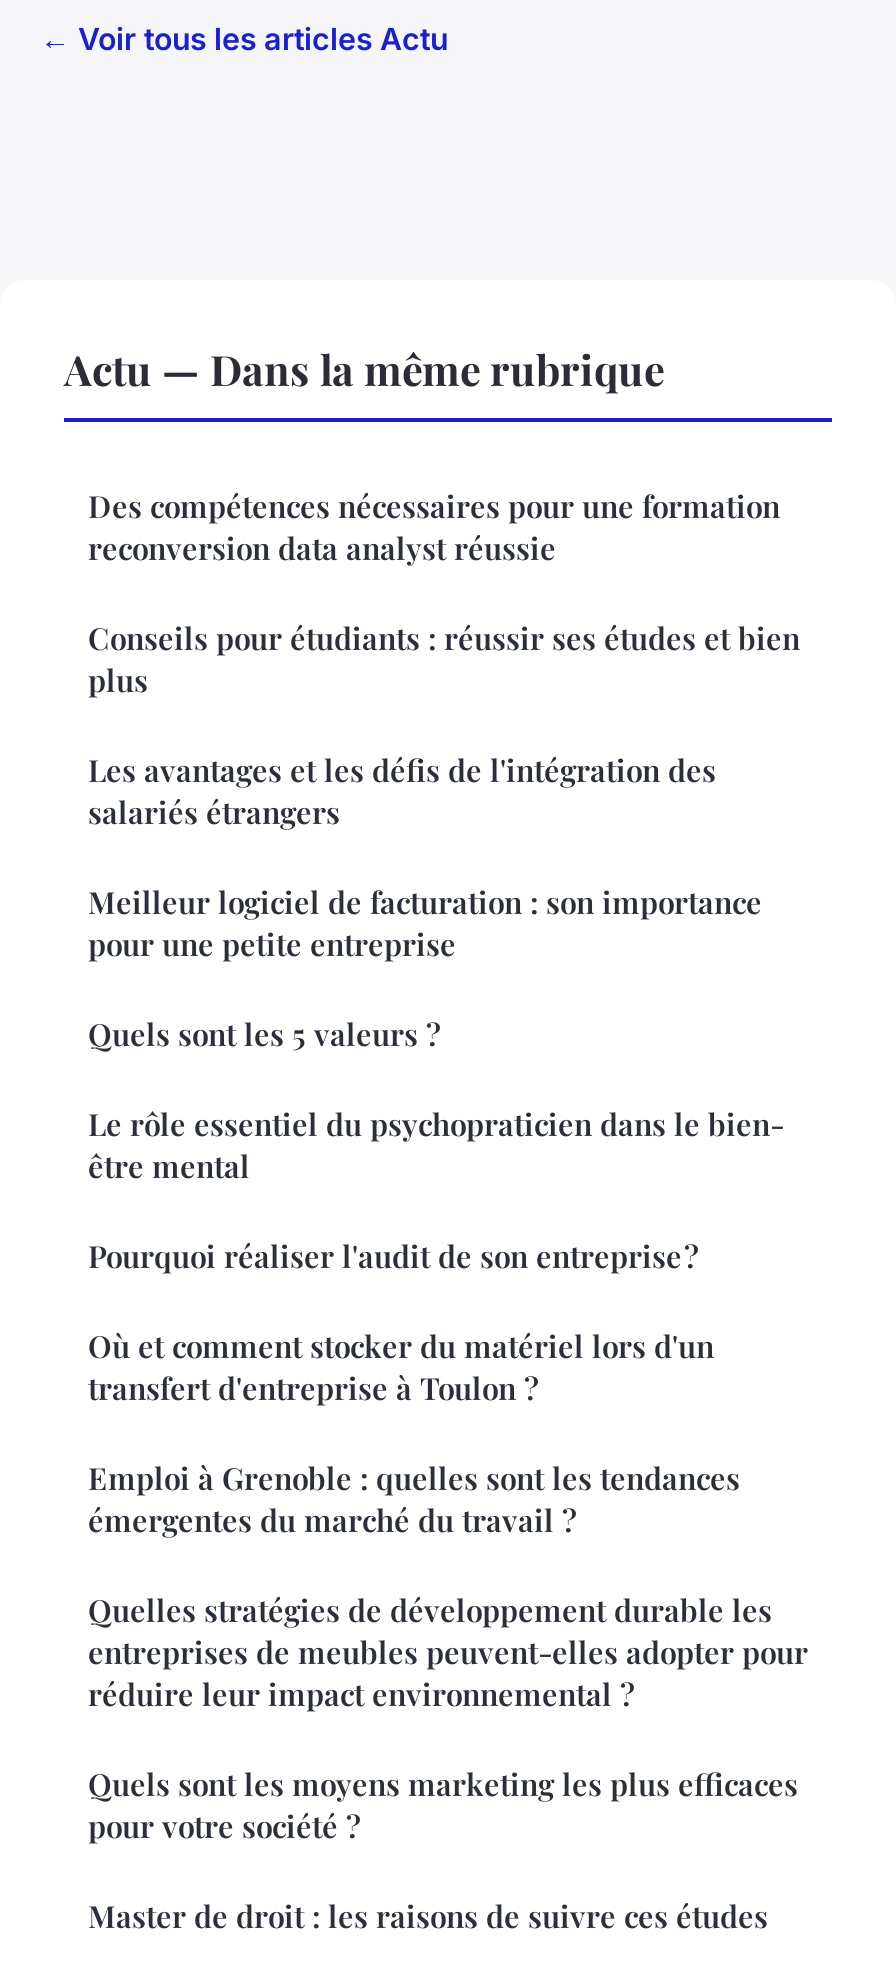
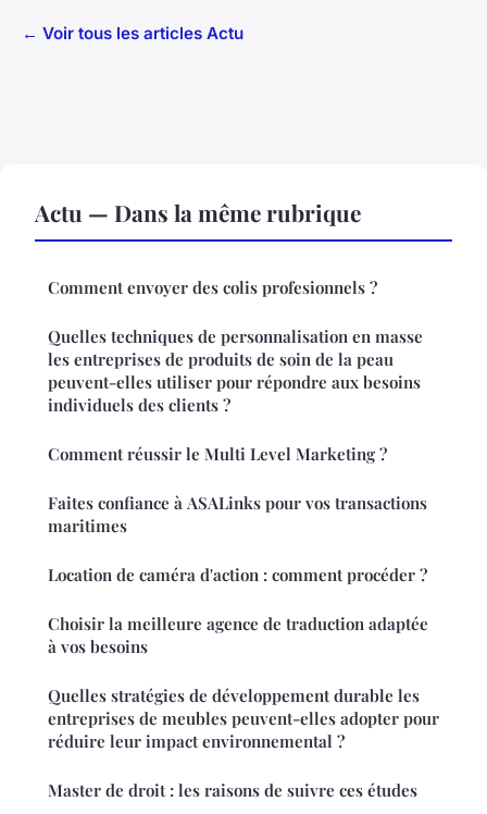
- Des compétences nécessaires pour une formation
- reconversion data analyst réussie
- Conseils pour étudiants : réussir ses études et bien
- plus
- Les avantages et les défis de l'intégration des
- salariés étrangers
- Meilleur logiciel de facturation : son importance
- pour une petite entreprise
- Quels sont les 5 valeurs ?
- Le rôle essentiel du psychopraticien dans le bien-
- être mental
- Pourquoi réaliser l'audit de son entreprise ?
- Où et comment stocker du matériel lors d'un
- transfert d'entreprise à Toulon ?
- Emploi à Grenoble : quelles sont les tendances
- émergentes du marché du travail ?
+ Comment envoyer des colis profesionnels ?
+ Quelles techniques de personnalisation en masse
+ les entreprises de produits de soin de la peau
+ peuvent-elles utiliser pour répondre aux besoins
+ individuels des clients ?
+ Comment réussir le Multi Level Marketing ?
+ Faites confiance à ASALinks pour vos transactions
+ maritimes
+ Location de caméra d'action : comment procéder ?
+ Choisir la meilleure agence de traduction adaptée
+ à vos besoins

- Quels sont les moyens marketing les plus efficaces
- pour votre société ?
